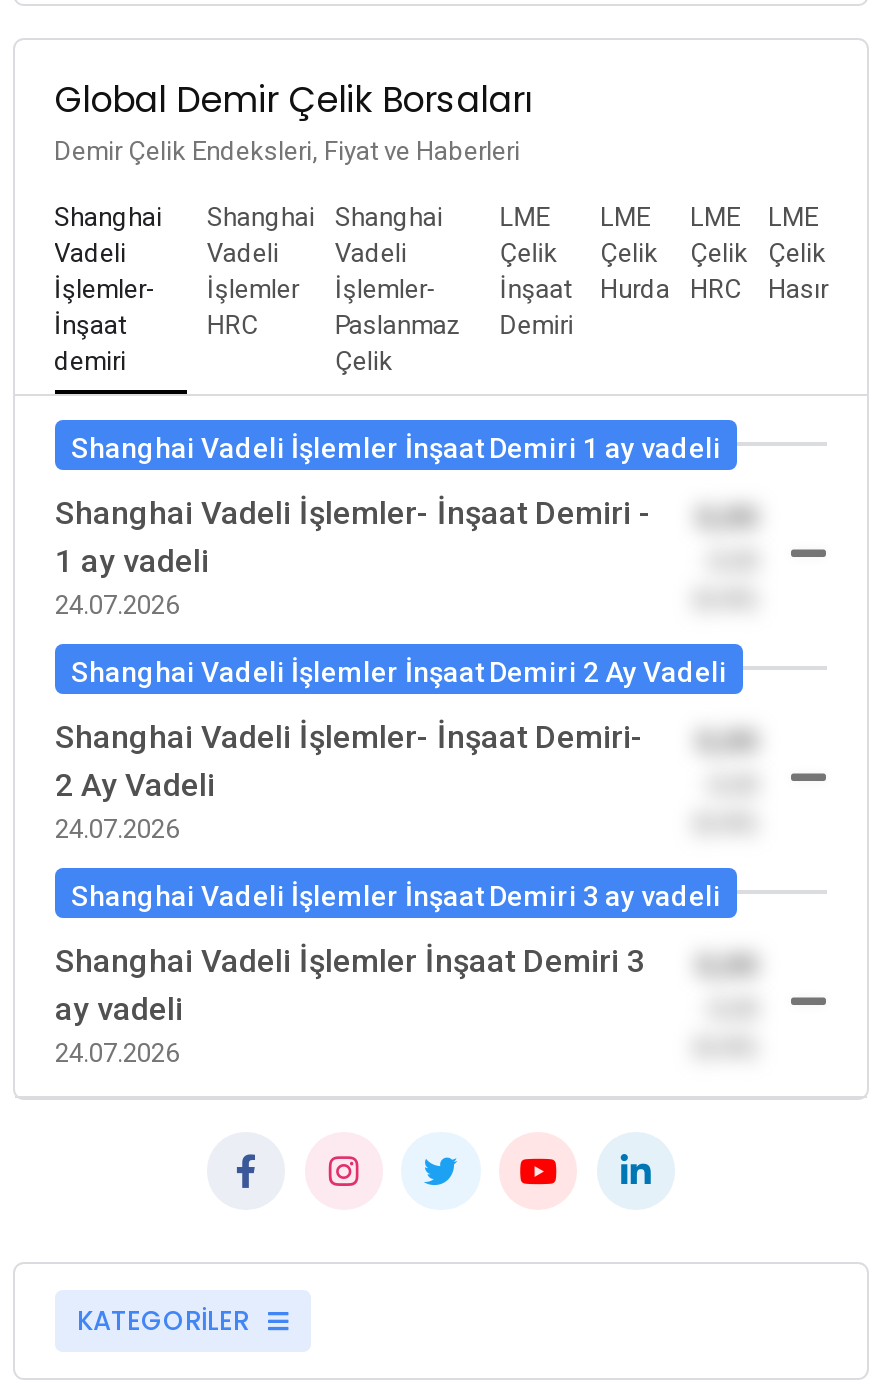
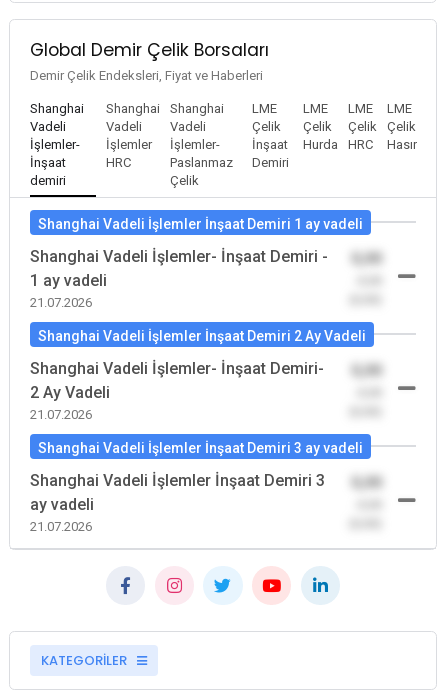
- 24.07.2026
+ 21.07.2026

- 24.07.2026
+ 21.07.2026

- 24.07.2026
+ 21.07.2026
